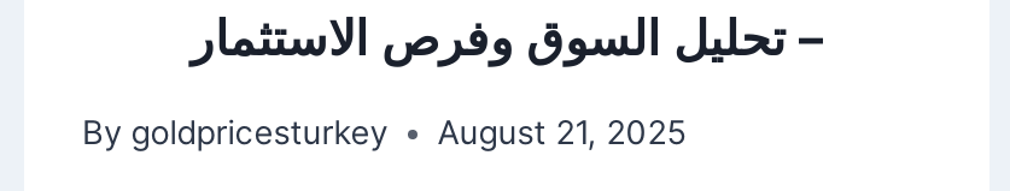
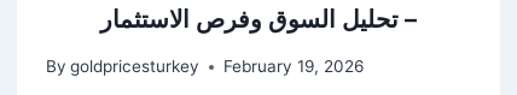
- By goldpricesturkey August 21, 2025
+ By goldpricesturkey February 19, 2026
